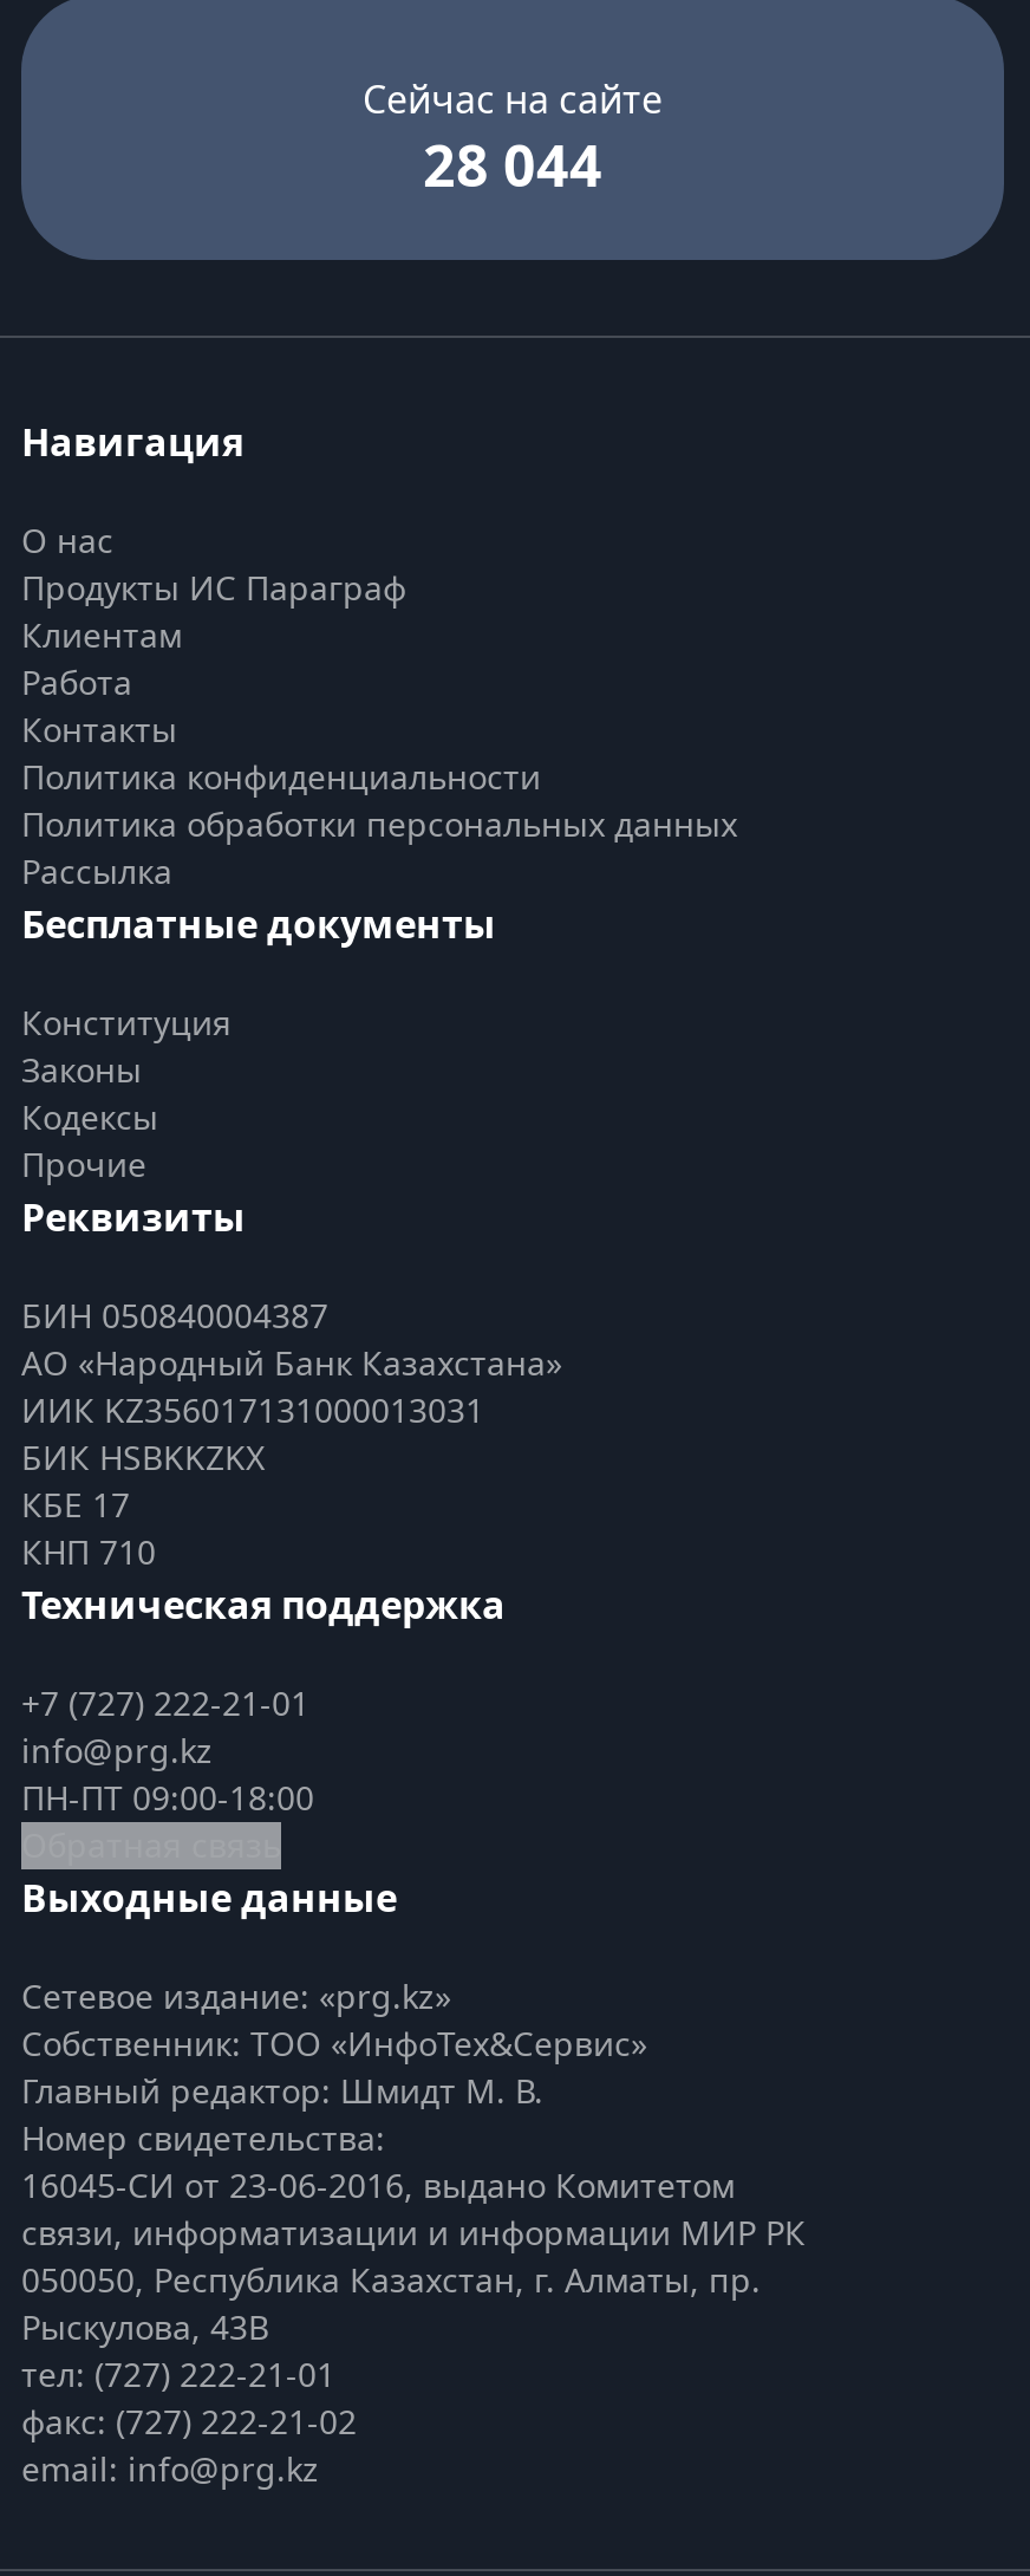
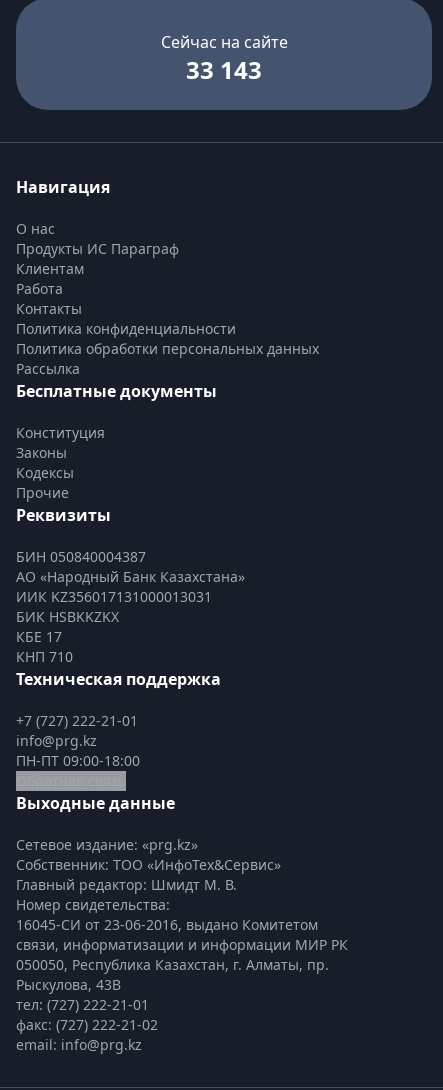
- 28 044
+ 33 143
